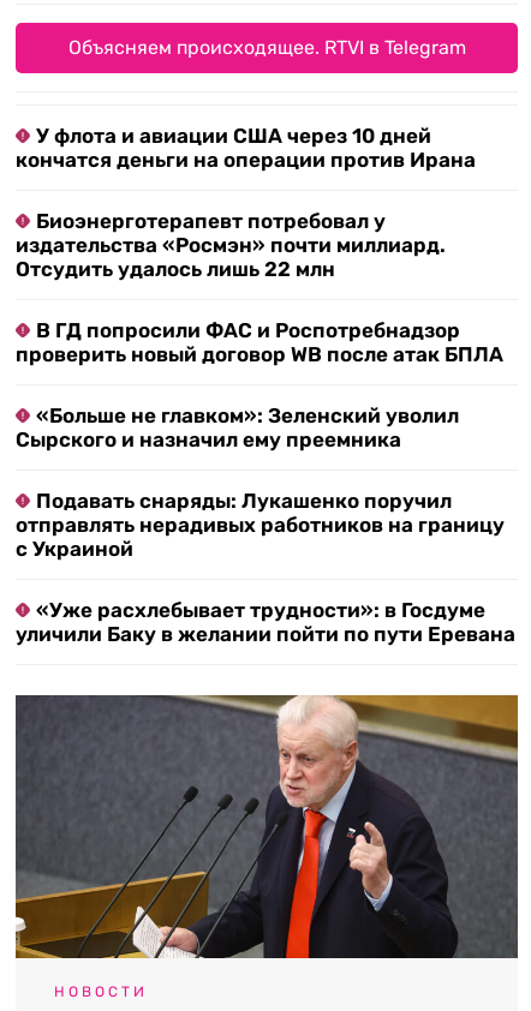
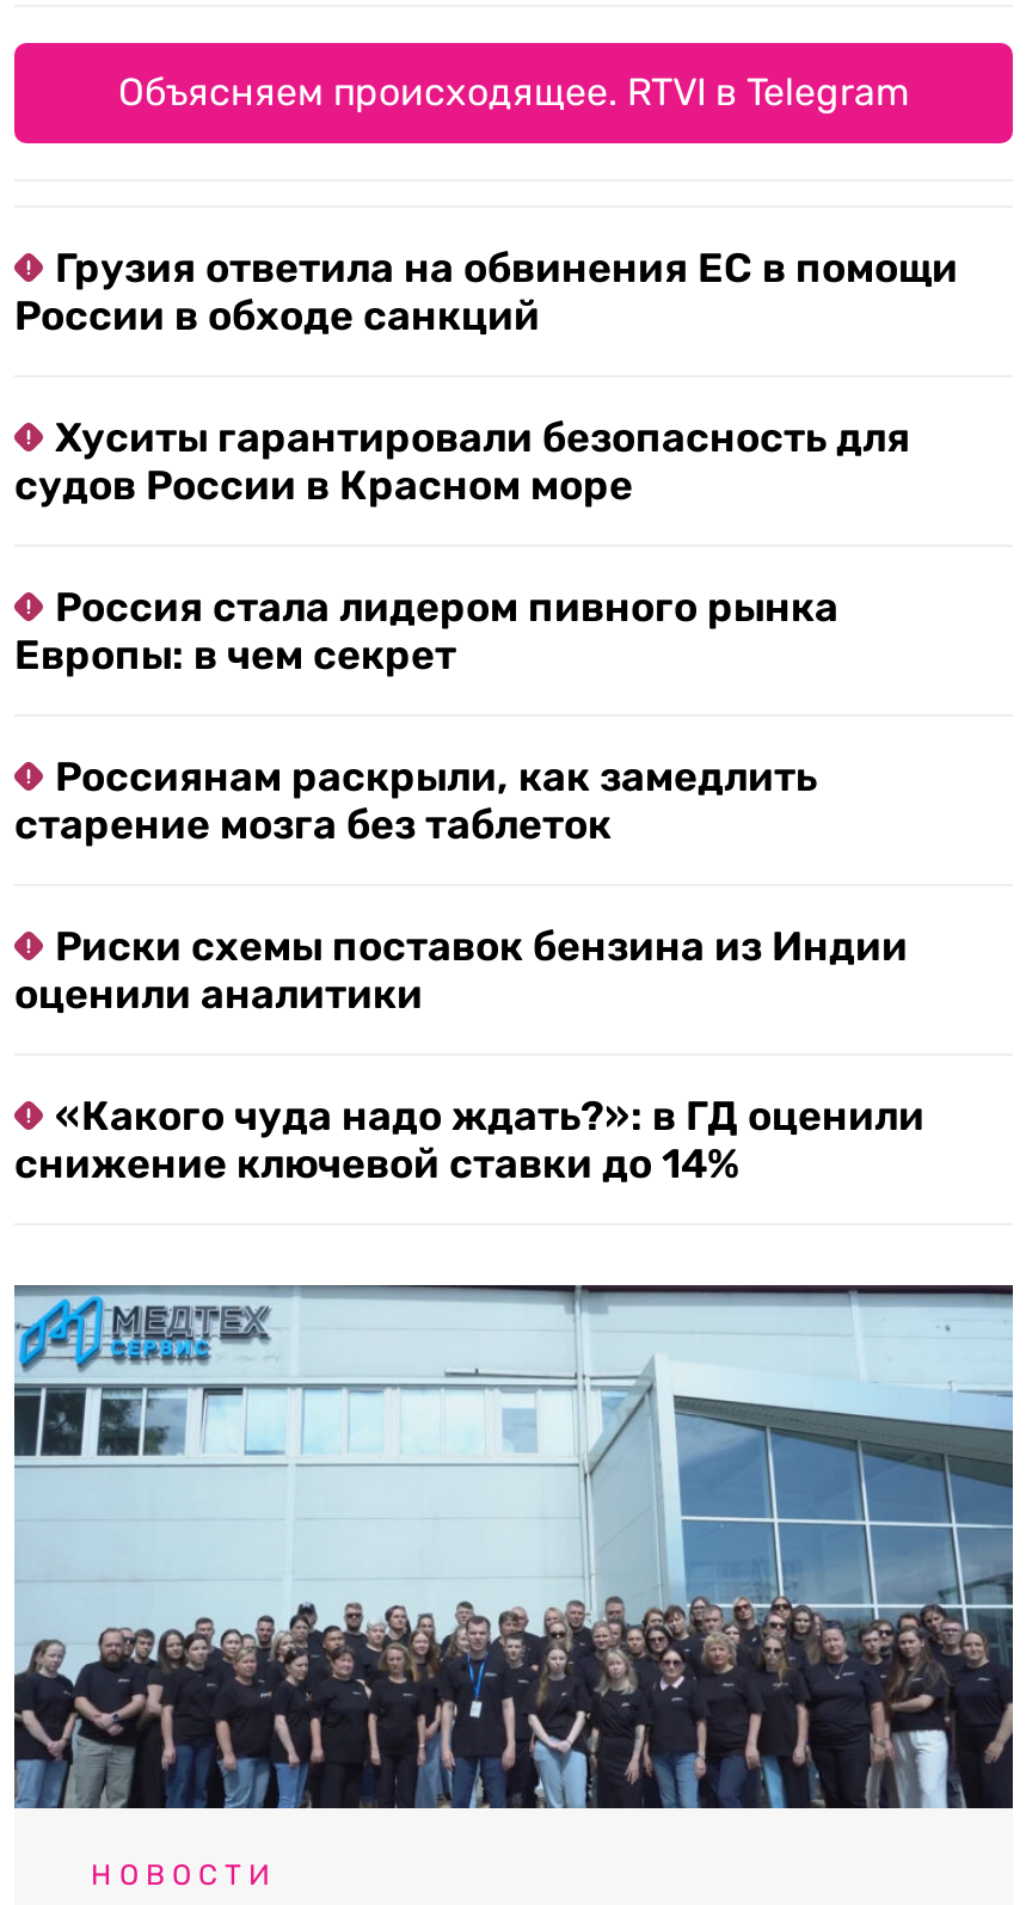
- У флота и авиации США через 10 дней
- кончатся деньги на операции против Ирана
+ Грузия ответила на обвинения ЕС в помощи
+ России в обходе санкций

- Биоэнерготерапевт потребовал у
- издательства «Росмэн» почти миллиард.
- Отсудить удалось лишь 22 млн
+ Хуситы гарантировали безопасность для
+ судов России в Красном море

- В ГД попросили ФАС и Роспотребнадзор
- проверить новый договор WB после атак БПЛА
+ Россия стала лидером пивного рынка
+ Европы: в чем секрет

- «Больше не главком»: Зеленский уволил
- Сырского и назначил ему преемника
+ Россиянам раскрыли, как замедлить
+ старение мозга без таблеток

- Подавать снаряды: Лукашенко поручил
- отправлять нерадивых работников на границу
- с Украиной
+ Риски схемы поставок бензина из Индии
+ оценили аналитики

- «Уже расхлебывает трудности»: в Госдуме
- уличили Баку в желании пойти по пути Еревана
+ «Какого чуда надо ждать?»: в ГД оценили
+ снижение ключевой ставки до 14%

- [image]
+ [image]
